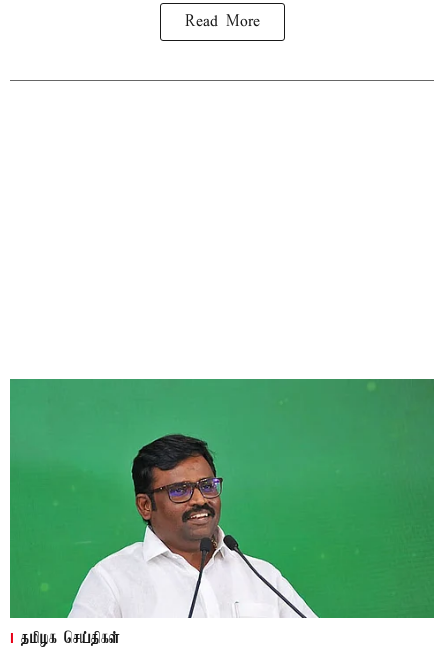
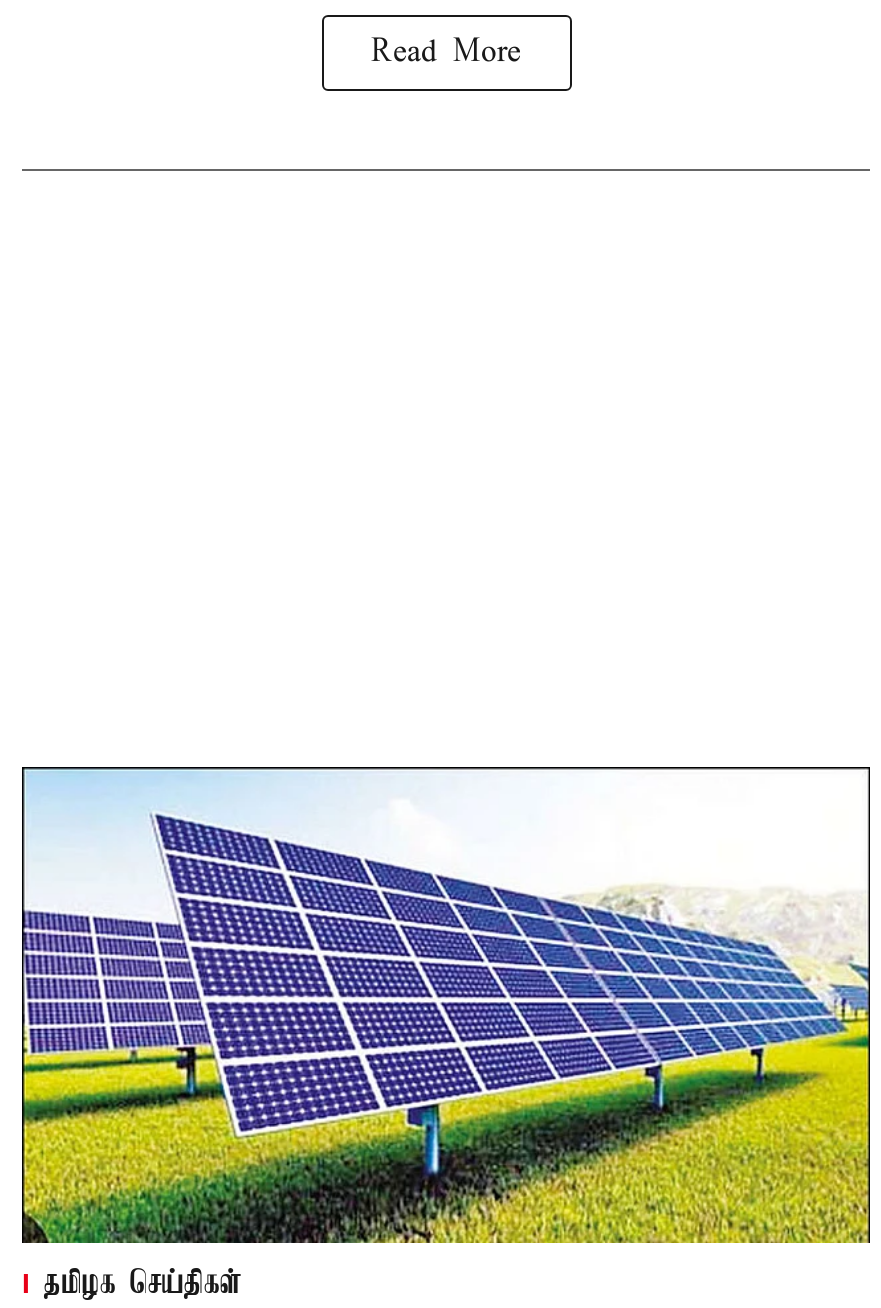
- [image]
+ [image]
